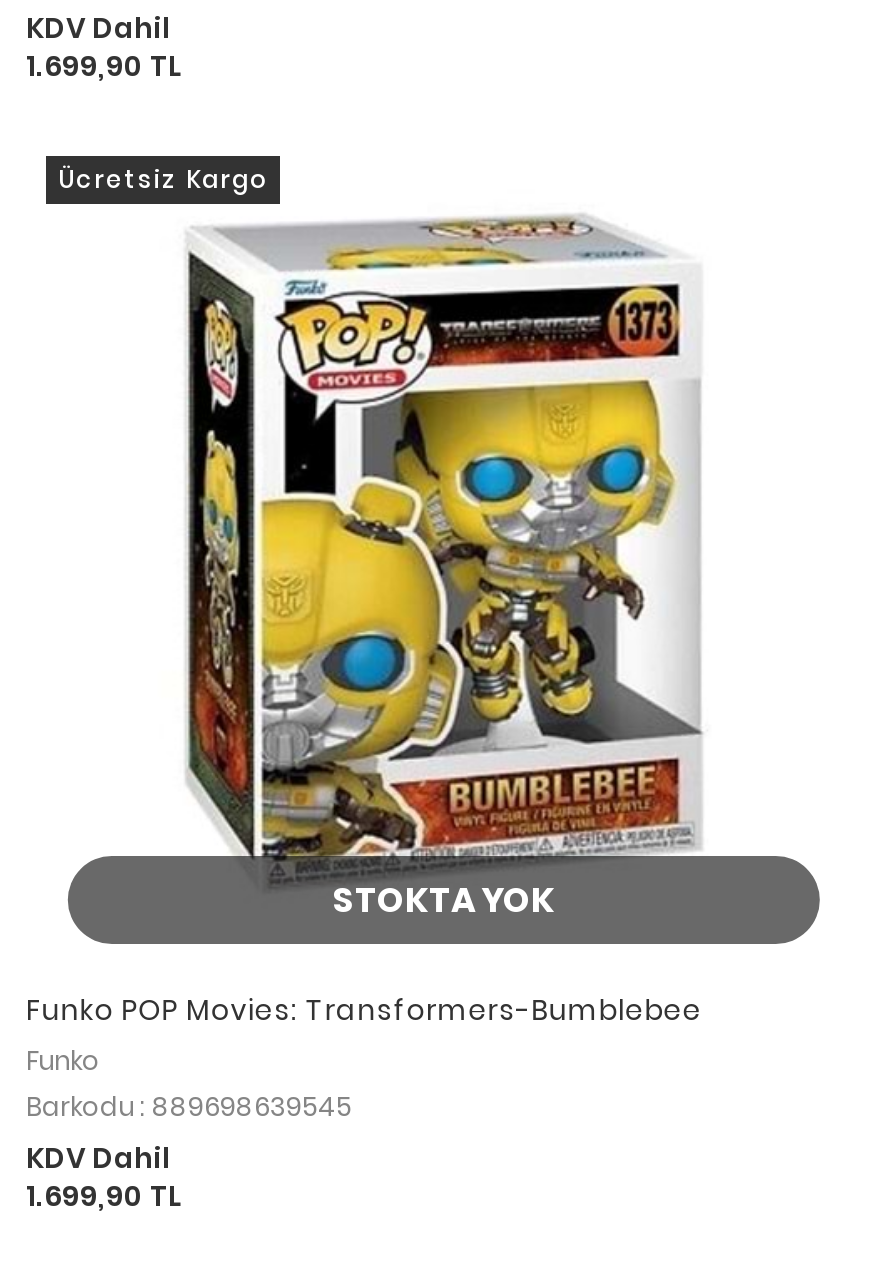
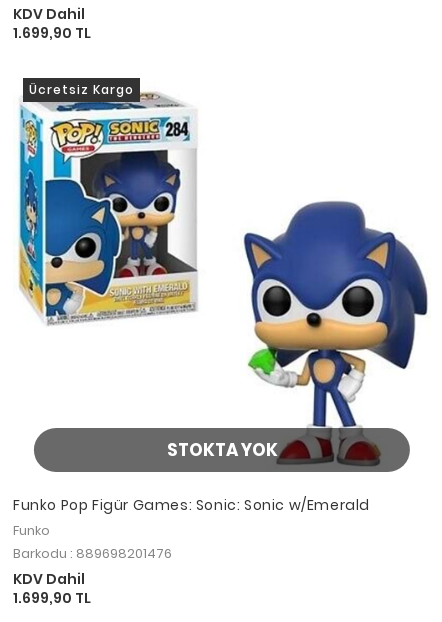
- [image]
- Funko POP Movies: Transformers-Bumblebee
+ [image]
+ Funko Pop Figür Games: Sonic: Sonic w/Emerald

- Barkodu : 889698639545
+ Barkodu : 889698201476
